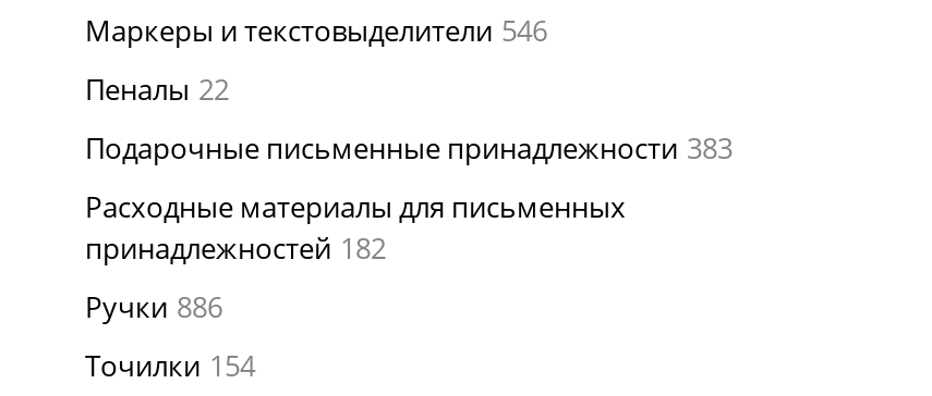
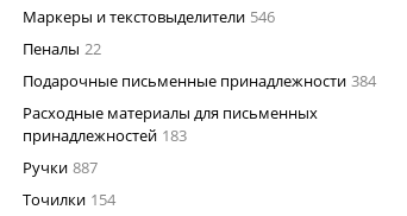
- Подарочные письменные принадлежности 383
+ Подарочные письменные принадлежности 384

- принадлежностей 182
+ принадлежностей 183

- Ручки 886
+ Ручки 887
